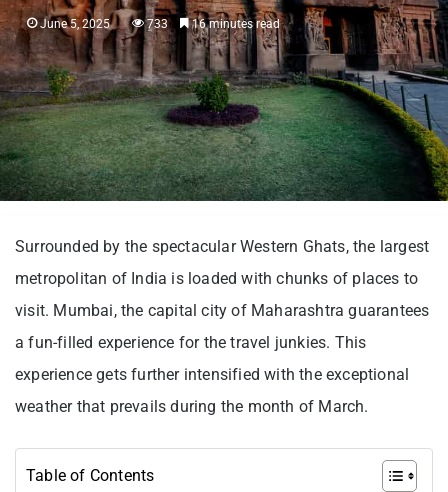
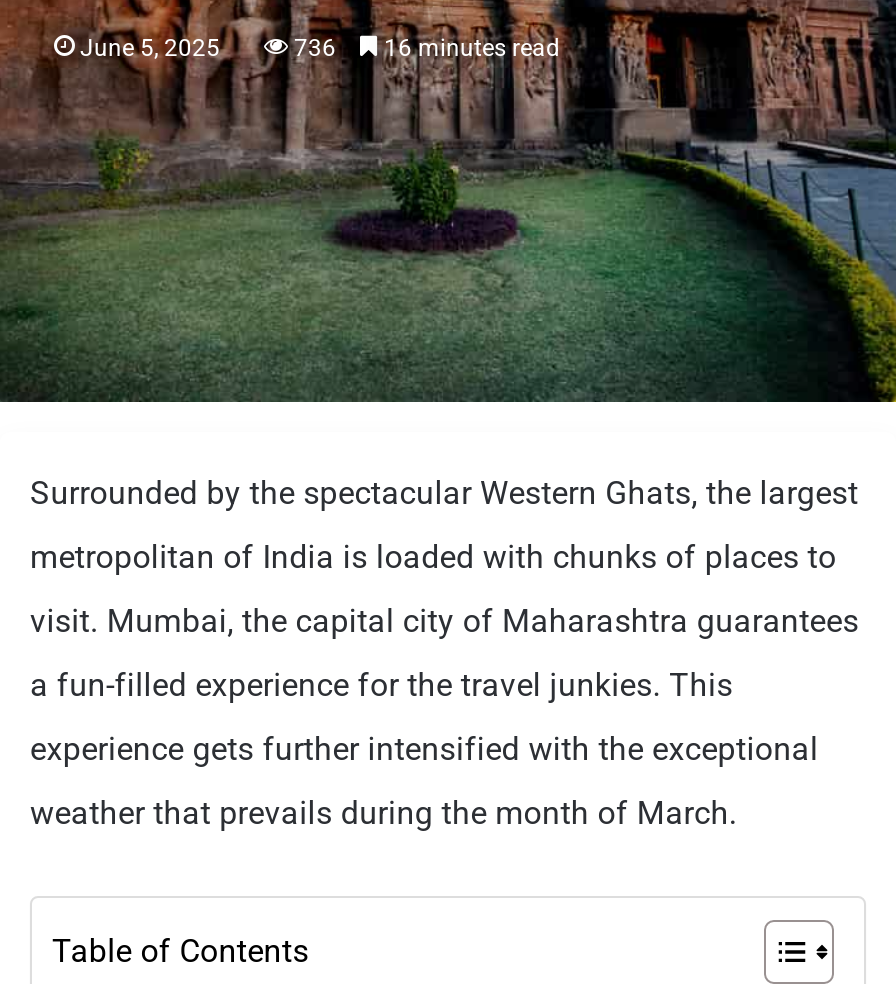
- 733 16 minutes read
+ 736 16 minutes read
